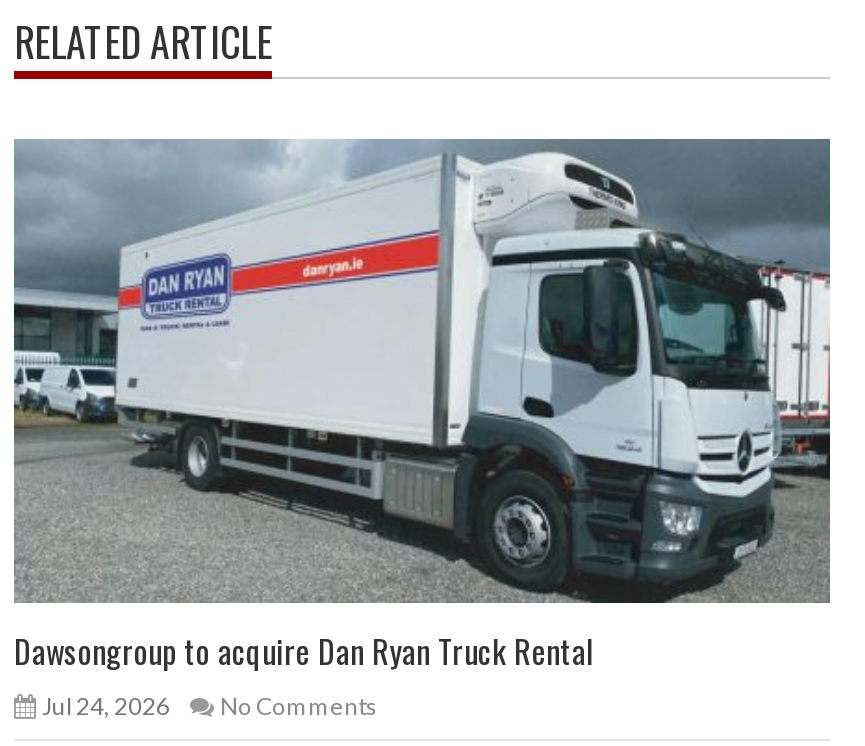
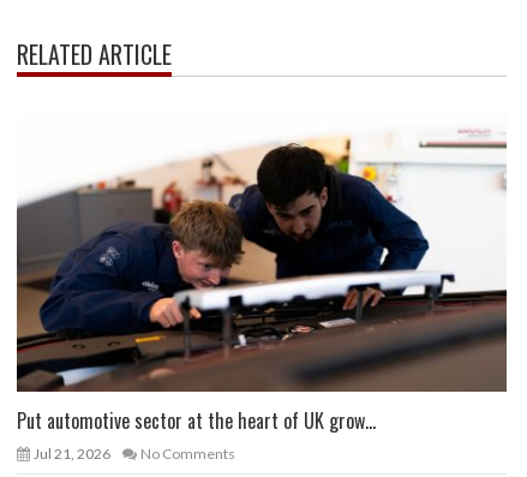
- [image]
- Dawsongroup to acquire Dan Ryan Truck Rental
- Jul 24, 2026
+ [image]
+ Put automotive sector at the heart of UK grow...
+ Jul 21, 2026
